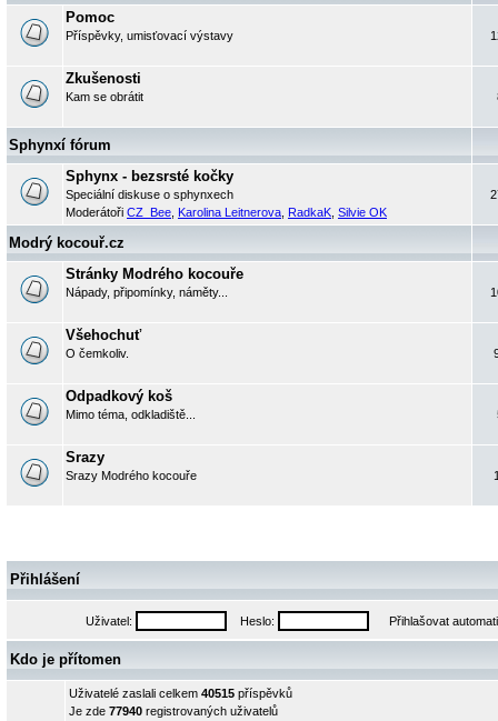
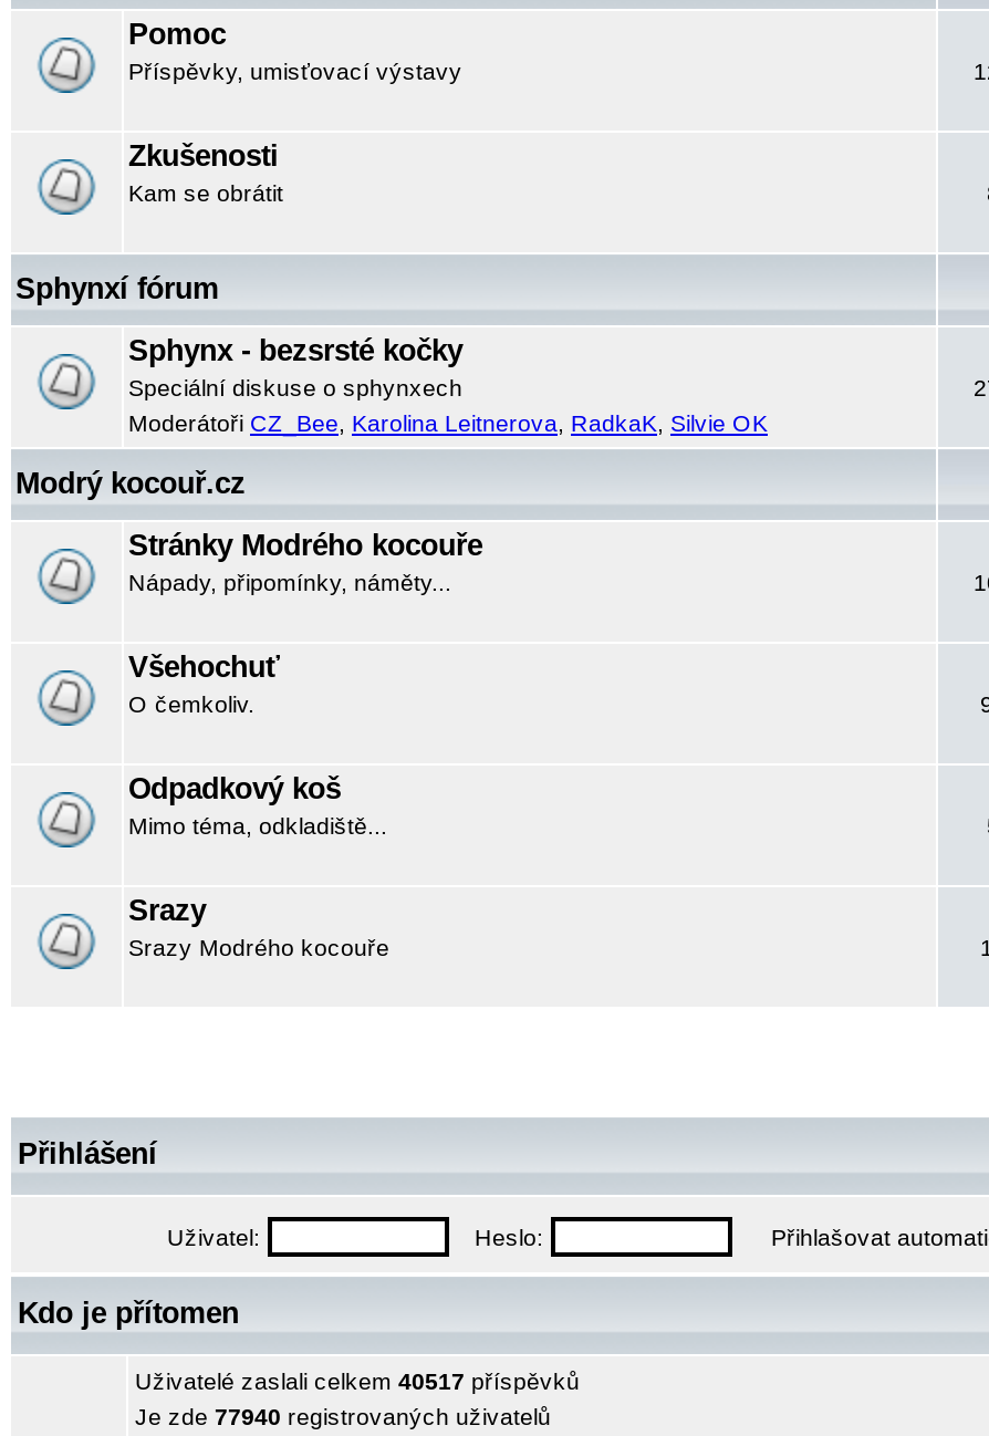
- Uživatelé zaslali celkem 40515 příspěvků
+ Uživatelé zaslali celkem 40517 příspěvků
